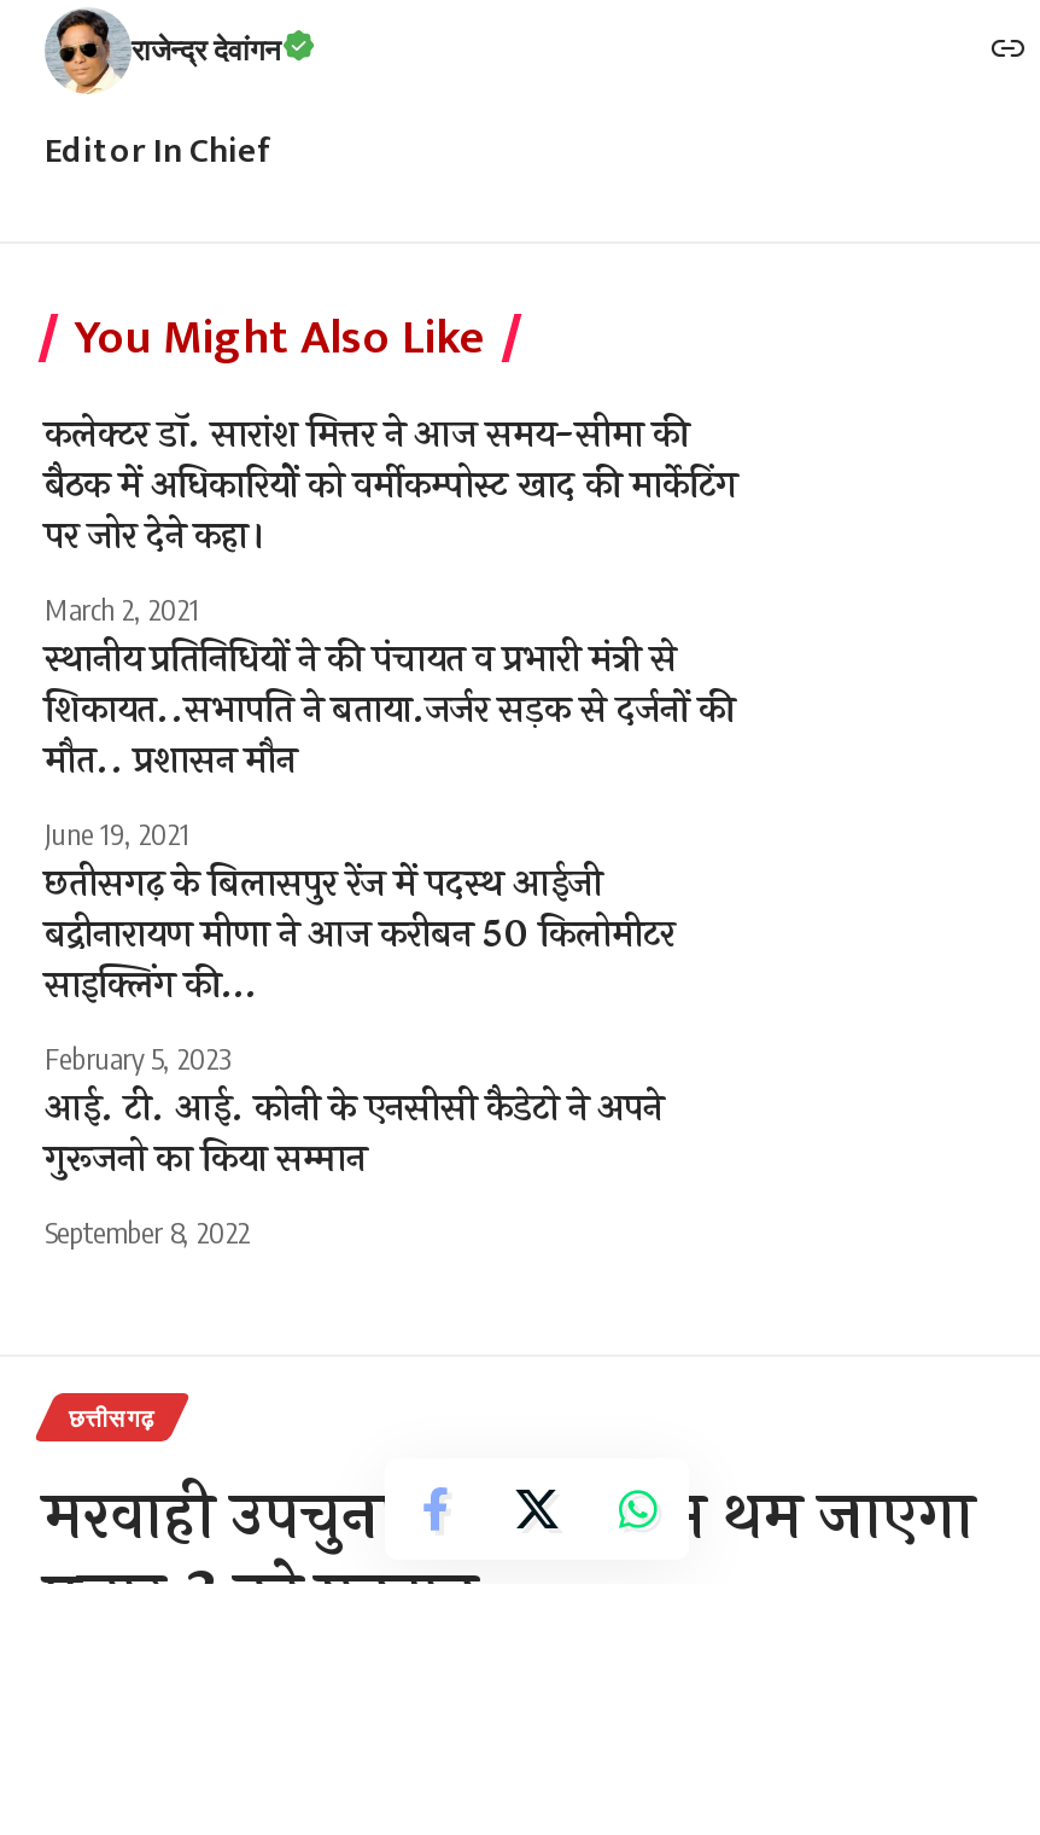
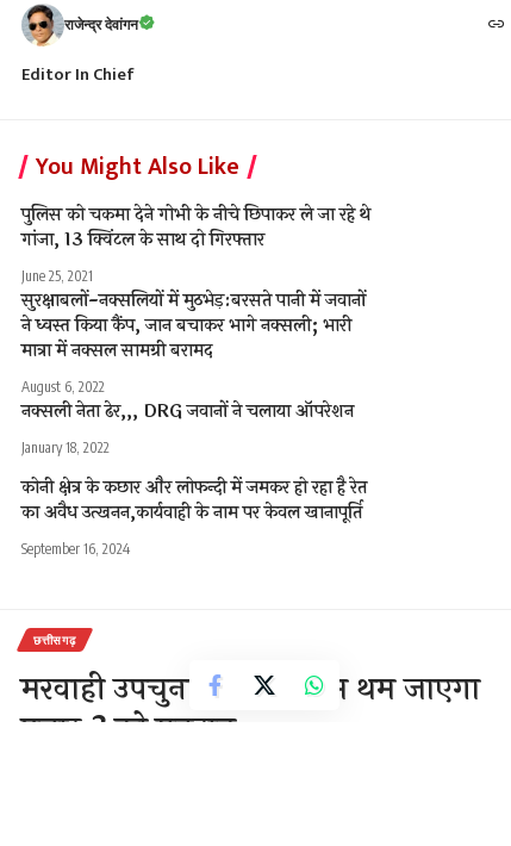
- कलेक्टर डाॅ. सारांश मित्तर ने आज समय-सीमा की
- बैठक में अधिकारियोें को वर्मीकम्पोस्ट खाद की मार्केटिंग
- पर जोर देने कहा।
- March 2, 2021
- स्थानीय प्रतिनिधियों ने की पंचायत व प्रभारी मंत्री से
- शिकायत..सभापति ने बताया.जर्जर सड़क से दर्जनों की
- मौत.. प्रशासन मौन
- June 19, 2021
- छतीसगढ़ के बिलासपुर रेंज में पदस्थ आईजी
- बद्रीनारायण मीणा ने आज करीबन 50 किलोमीटर
- साइक्लिंग की…
- February 5, 2023
- आई. टी. आई. कोनी के एनसीसी कैडेटो ने अपने
- गुरूजनो का किया सम्मान
- September 8, 2022
+ पुलिस को चकमा देने गोभी के नीचे छिपाकर ले जा रहे थे
+ गांजा, 13 क्विंटल के साथ दो गिरफ्तार
+ June 25, 2021
+ सुरक्षाबलों-नक्सलियों में मुठभेड़:बरसते पानी में जवानों
+ ने ध्वस्त किया कैंप, जान बचाकर भागे नक्सली; भारी
+ मात्रा में नक्सल सामग्री बरामद
+ August 6, 2022
+ नक्सली नेता ढेर,,, DRG जवानों ने चलाया ऑपरेशन
+ January 18, 2022
+ कोनी क्षेत्र के कछार और लोफन्दी में जमकर हो रहा है रेत
+ का अवैध उत्खनन,कार्यवाही के नाम पर केवल खानापूर्ति
+ September 16, 2024
